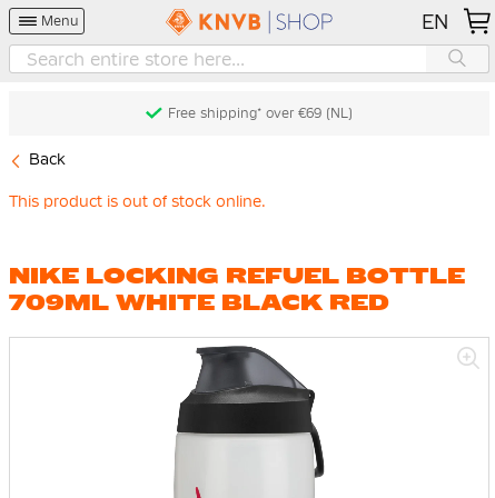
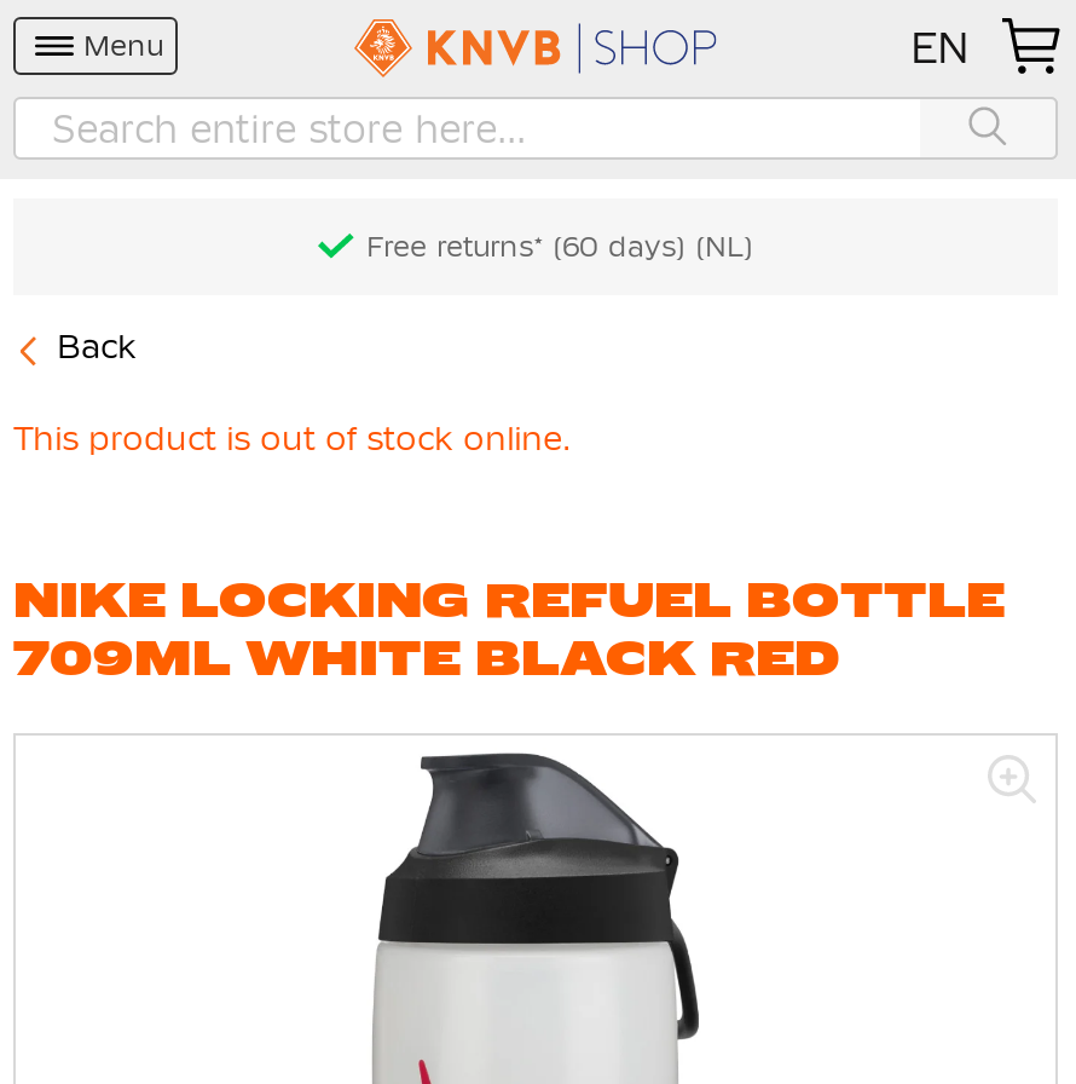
- Free shipping* over €69 (NL)
+ Free returns* (60 days) (NL)
